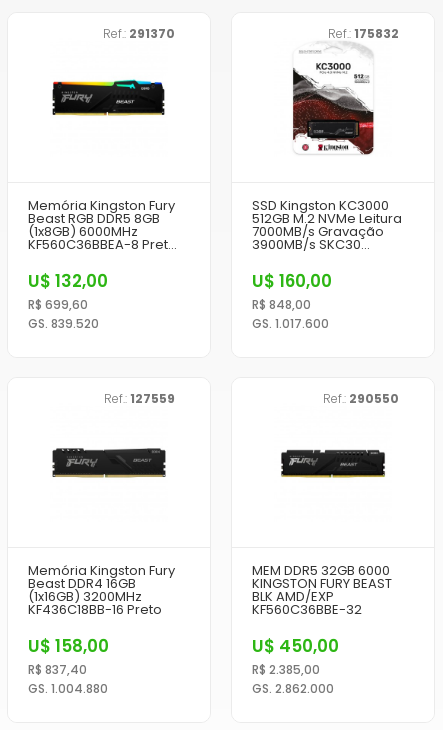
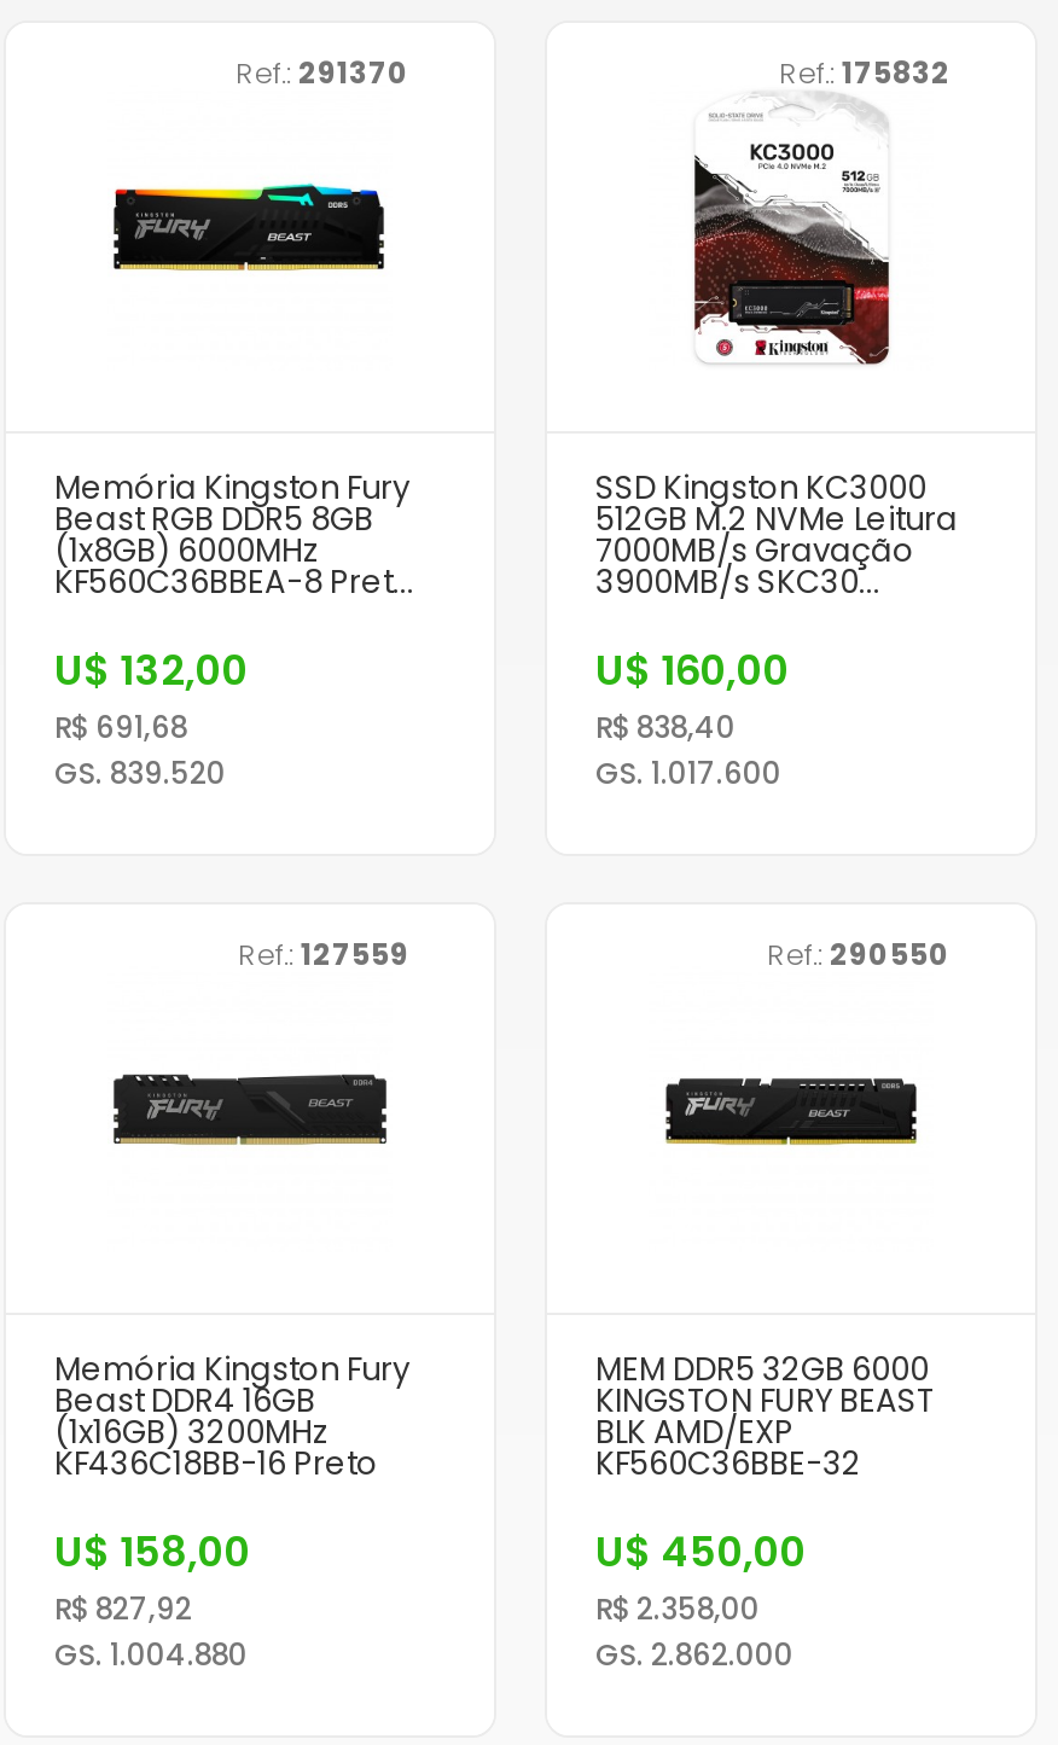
- R$ 699,60
+ R$ 691,68

- R$ 848,00
+ R$ 838,40

- R$ 837,40
+ R$ 827,92

- R$ 2.385,00
+ R$ 2.358,00
